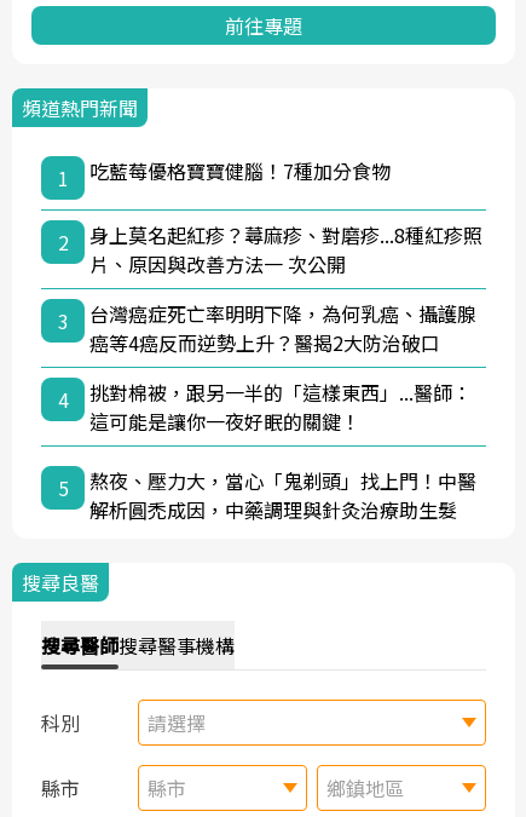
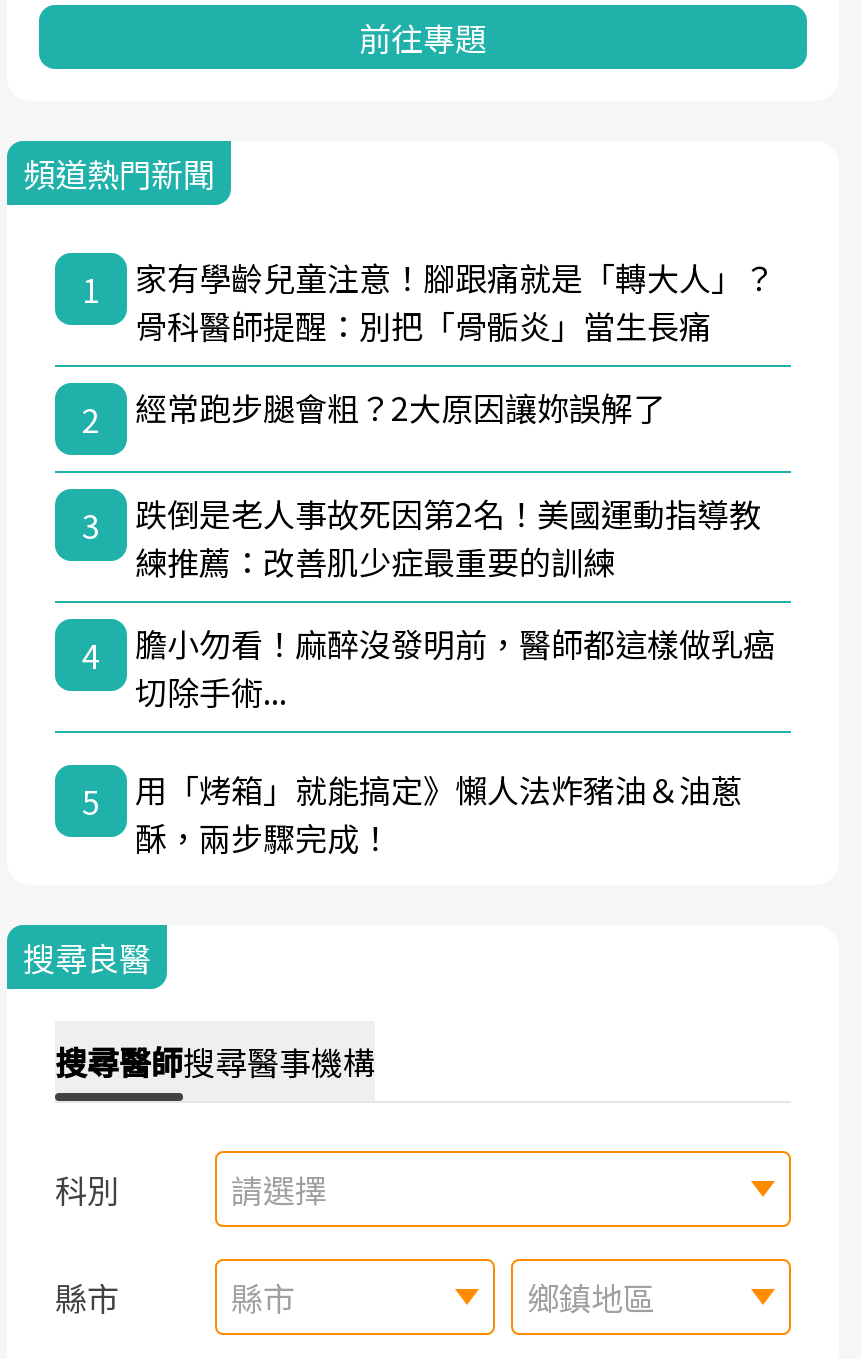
- 吃藍莓優格寶寶健腦！7種加分食物
+ 家有學齡兒童注意！腳跟痛就是「轉大人」？
+ 骨科醫師提醒：別把「骨骺炎」當生長痛

- 身上莫名起紅疹？蕁麻疹、對磨疹...8種紅疹照
- 片、原因與改善方法一 次公開
+ 經常跑步腿會粗？2大原因讓妳誤解了

- 台灣癌症死亡率明明下降，為何乳癌、攝護腺
- 癌等4癌反而逆勢上升？醫揭2大防治破口
+ 跌倒是老人事故死因第2名！美國運動指導教
+ 練推薦：改善肌少症最重要的訓練

- 挑對棉被，跟另一半的「這樣東西」...醫師：
- 這可能是讓你一夜好眠的關鍵！
+ 膽小勿看！麻醉沒發明前，醫師都這樣做乳癌
+ 切除手術...

- 熬夜、壓力大，當心「鬼剃頭」找上門！中醫
- 解析圓禿成因，中藥調理與針灸治療助生髮
+ 用「烤箱」就能搞定》懶人法炸豬油＆油蔥
+ 酥，兩步驟完成！
